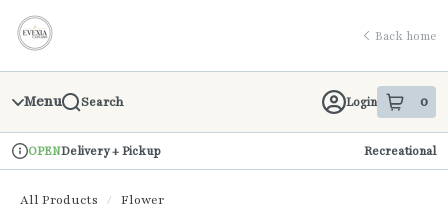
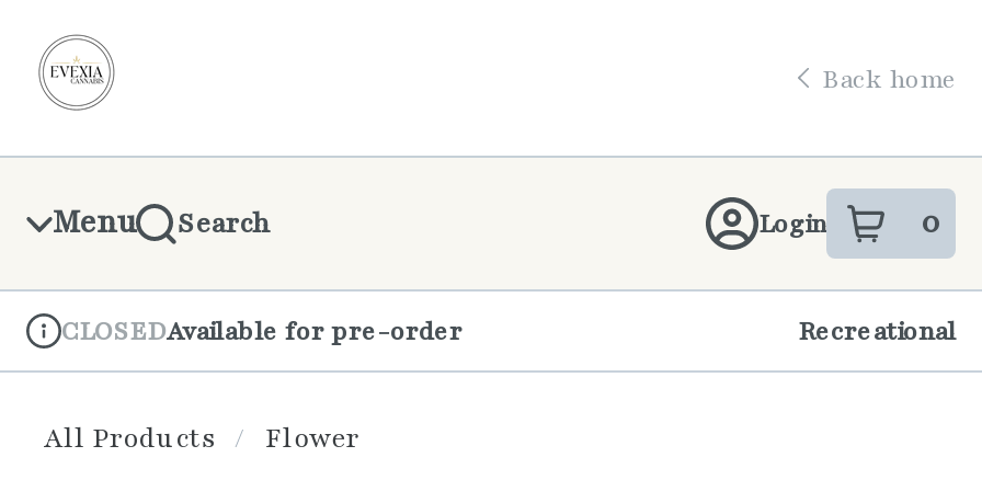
- OPENDelivery + Pickup
+ CLOSEDAvailable for pre-order
